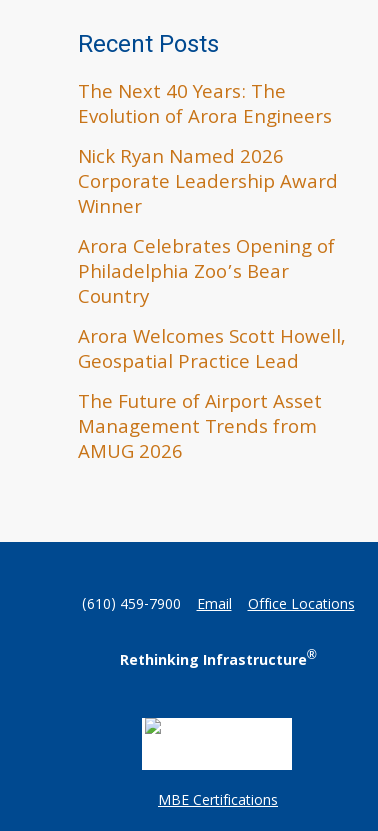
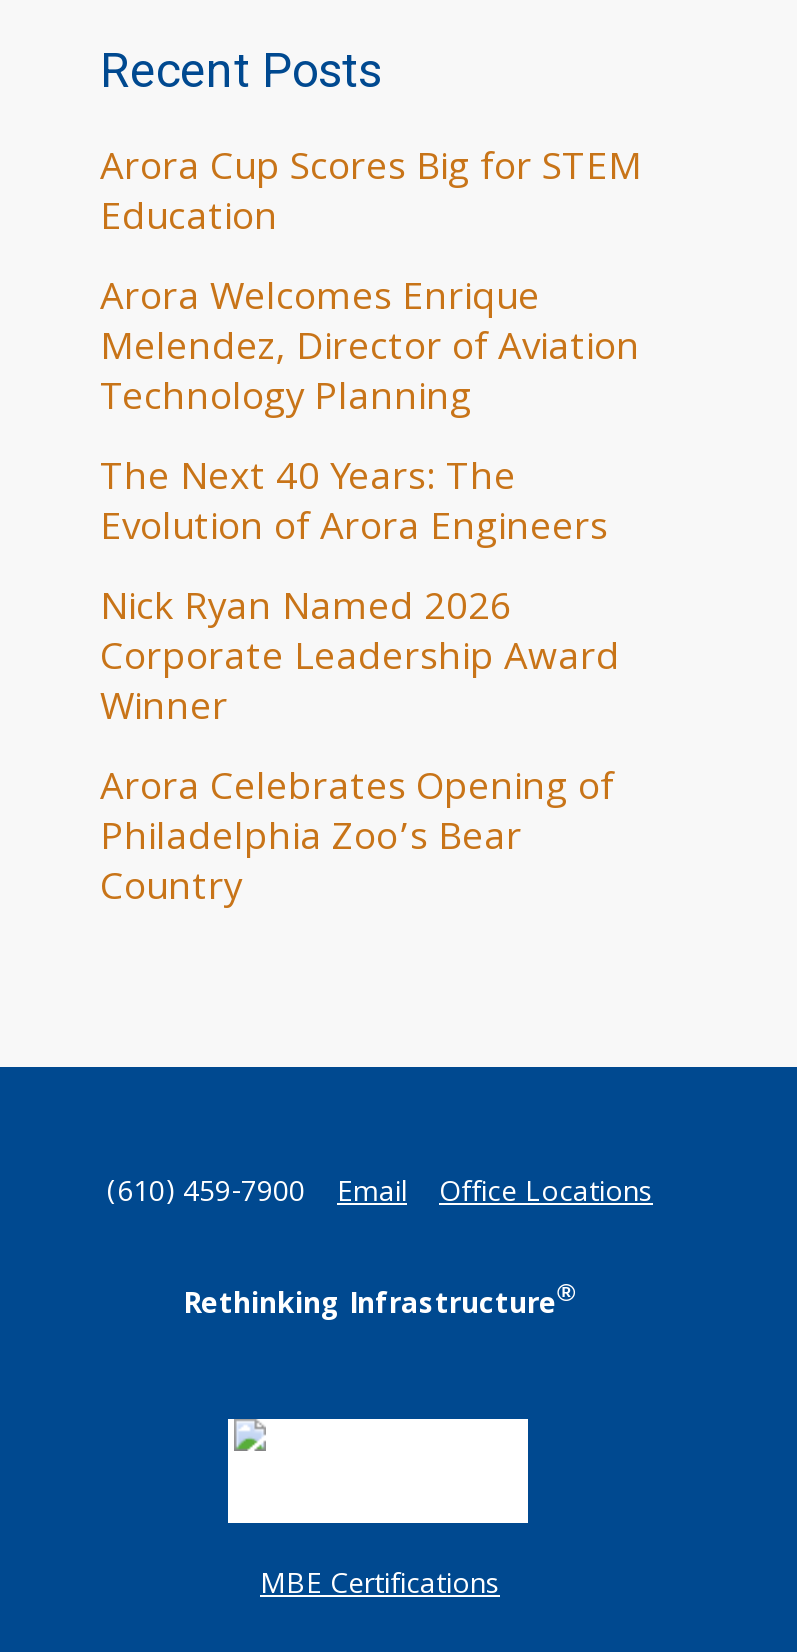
+ Arora Cup Scores Big for STEM
+ Education
+ Arora Welcomes Enrique
+ Melendez, Director of Aviation
+ Technology Planning

moved down: Evolution of Arora Engineers | Nick Ryan Named 2026 | Corporate Leadership Award | Winner | Arora Celebrates Opening of | Philadelphia Zoo’s Bear | Country

- Arora Welcomes Scott Howell,
- Geospatial Practice Lead
- The Future of Airport Asset
- Management Trends from
- AMUG 2026
